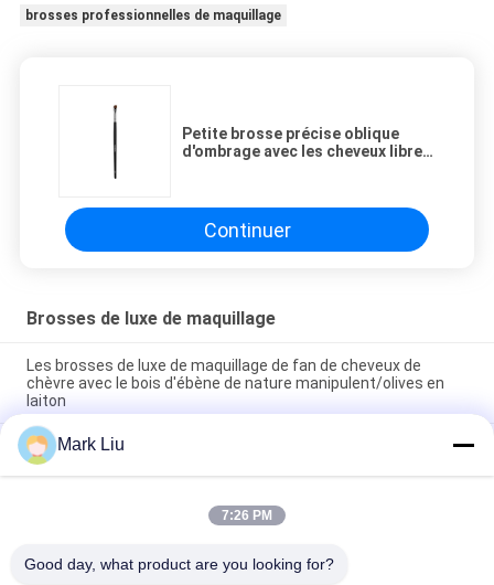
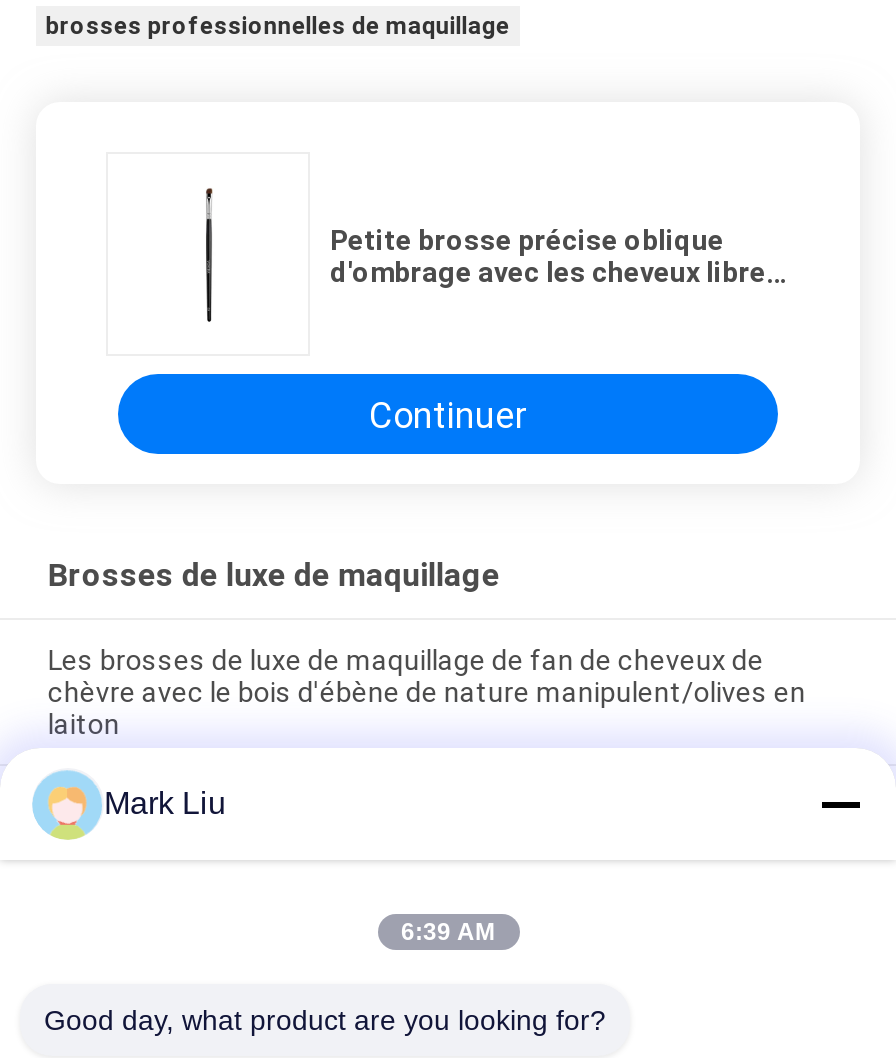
- 7:26 PM
+ 6:39 AM
